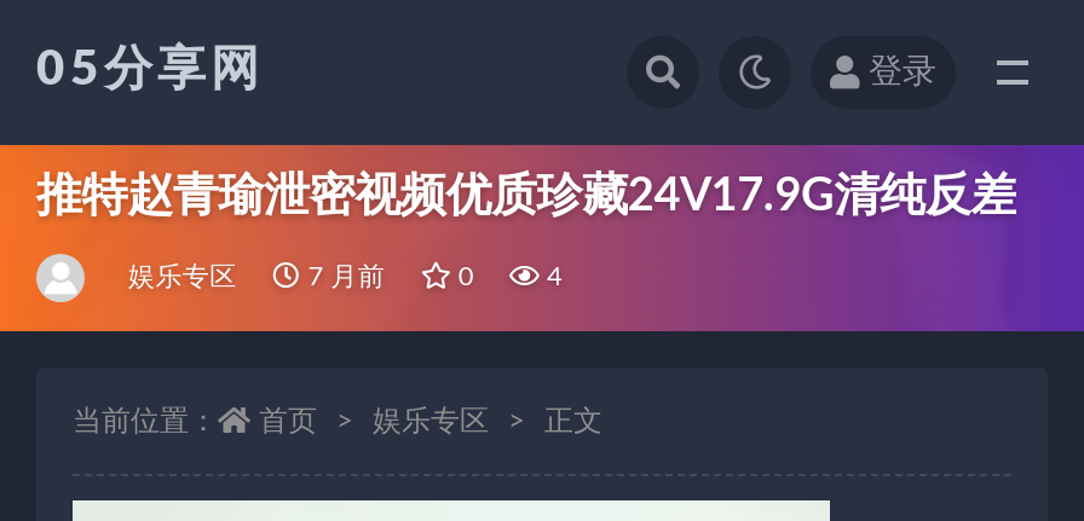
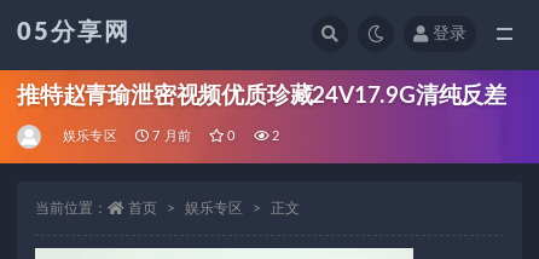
- 4
+ 2
